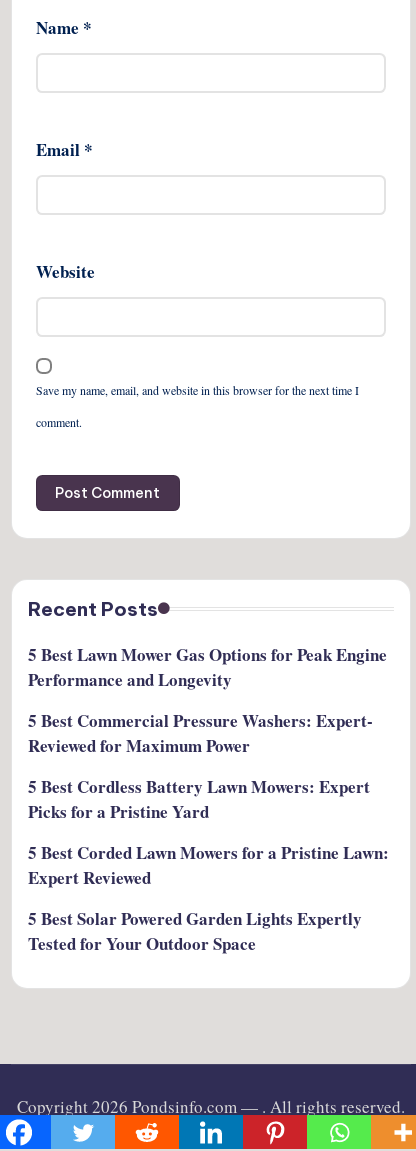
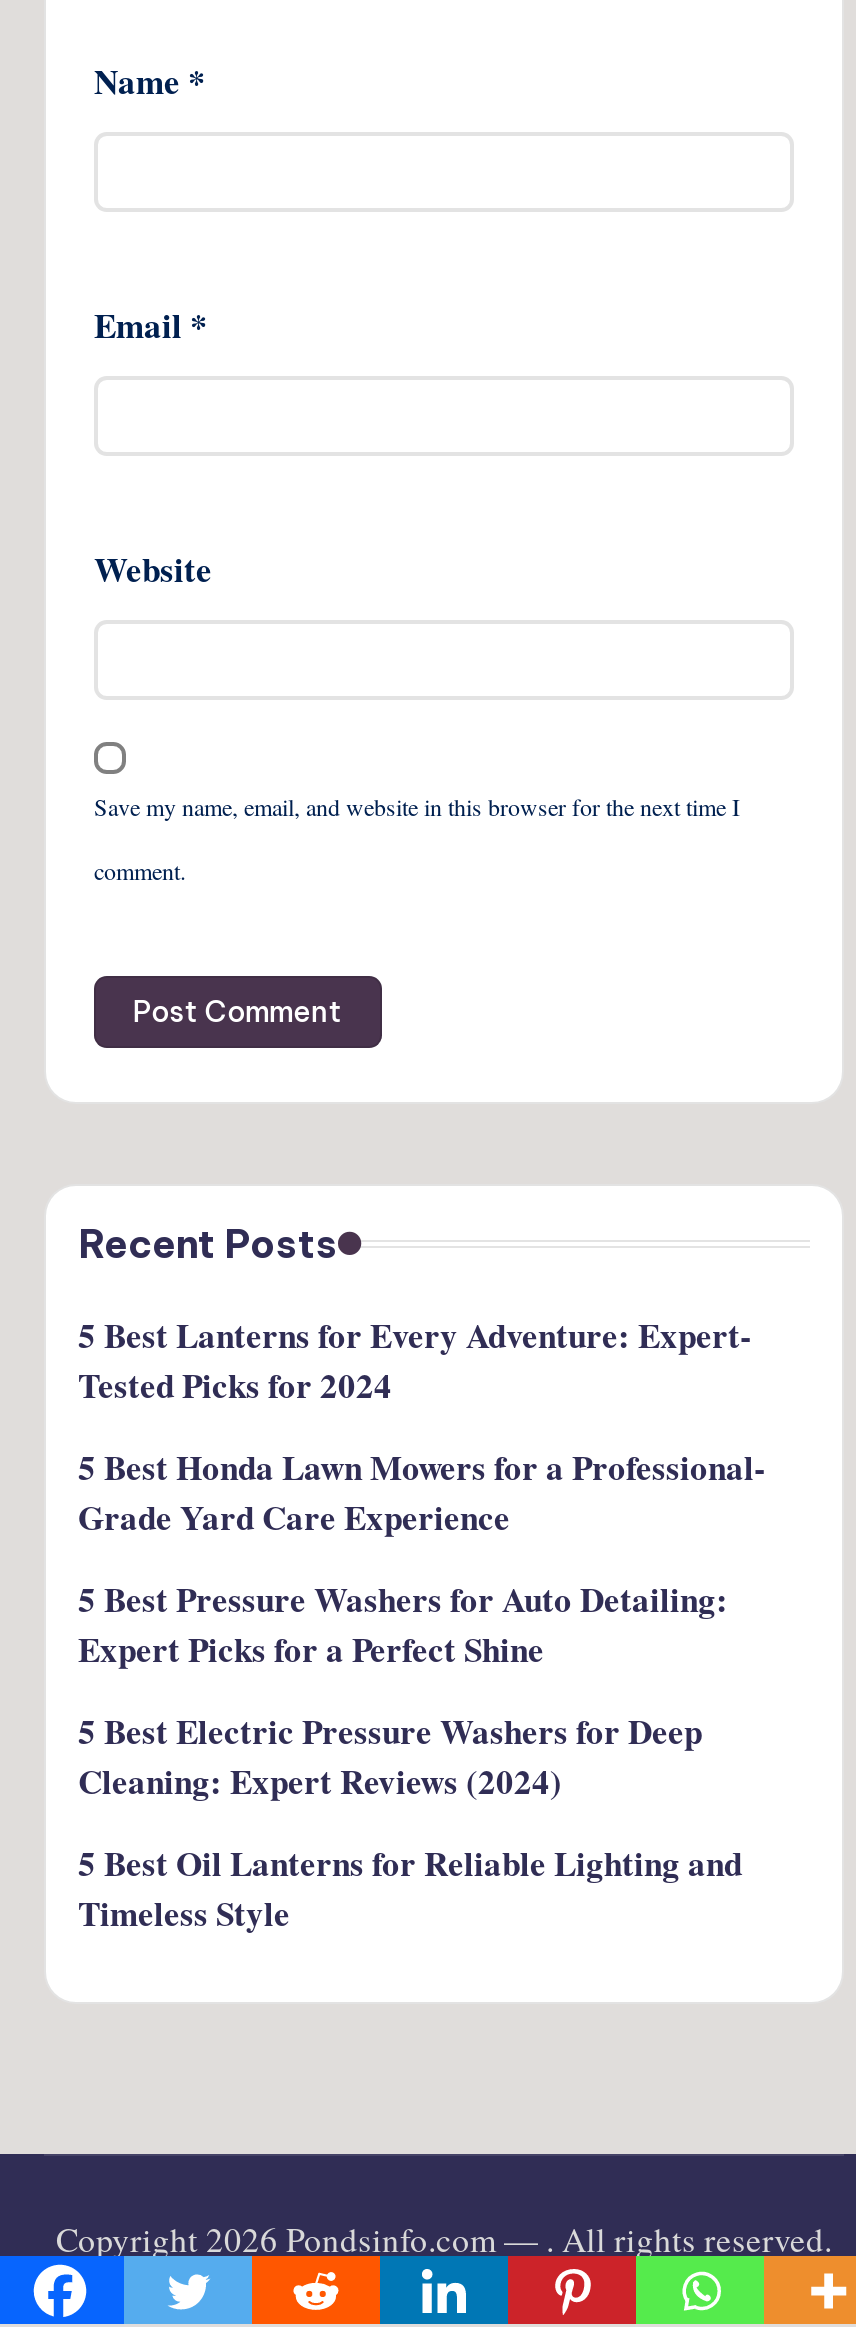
- 5 Best Lawn Mower Gas Options for Peak Engine
- Performance and Longevity
+ 5 Best Lanterns for Every Adventure: Expert-
+ Tested Picks for 2024

- 5 Best Commercial Pressure Washers: Expert-
- Reviewed for Maximum Power
+ 5 Best Honda Lawn Mowers for a Professional-
+ Grade Yard Care Experience

- 5 Best Cordless Battery Lawn Mowers: Expert
- Picks for a Pristine Yard
+ 5 Best Pressure Washers for Auto Detailing:
+ Expert Picks for a Perfect Shine

- 5 Best Corded Lawn Mowers for a Pristine Lawn:
- Expert Reviewed
+ 5 Best Electric Pressure Washers for Deep
+ Cleaning: Expert Reviews (2024)

- 5 Best Solar Powered Garden Lights Expertly
- Tested for Your Outdoor Space
+ 5 Best Oil Lanterns for Reliable Lighting and
+ Timeless Style
